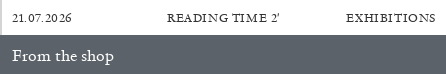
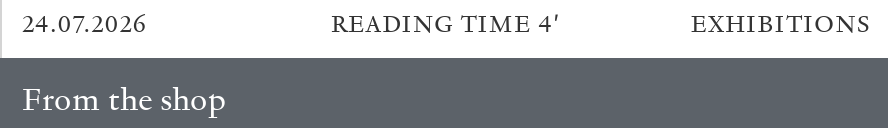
- 21.07.2026
- READING TIME 2′
+ 24.07.2026
+ READING TIME 4′
